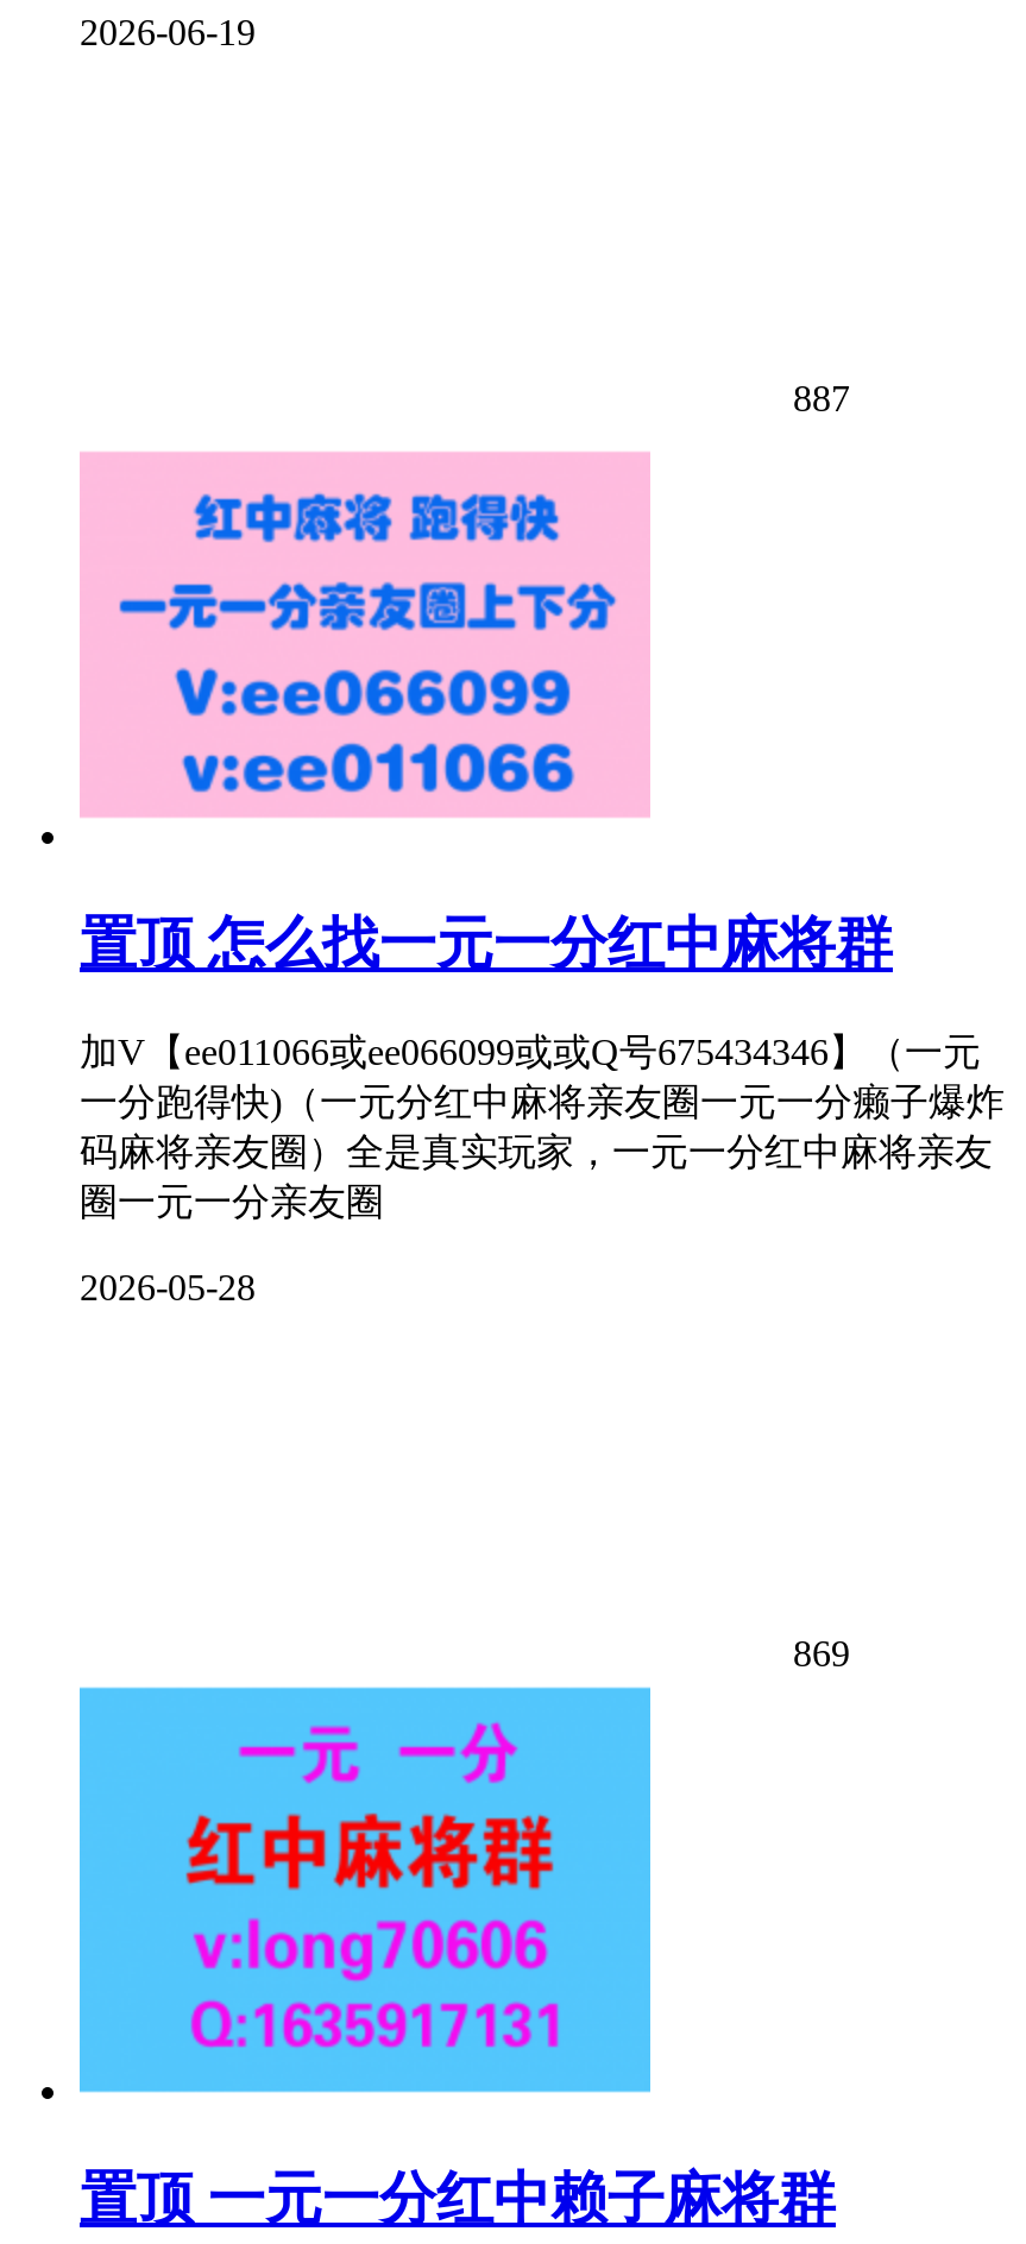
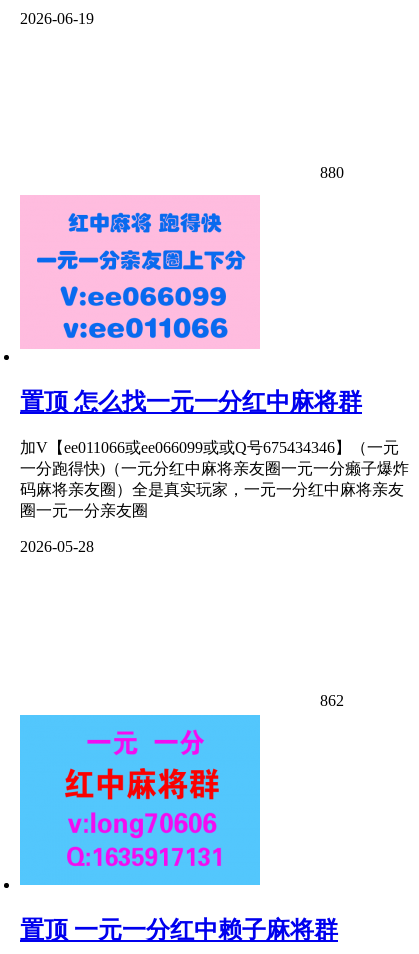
- 887
+ 880

- 869
+ 862
